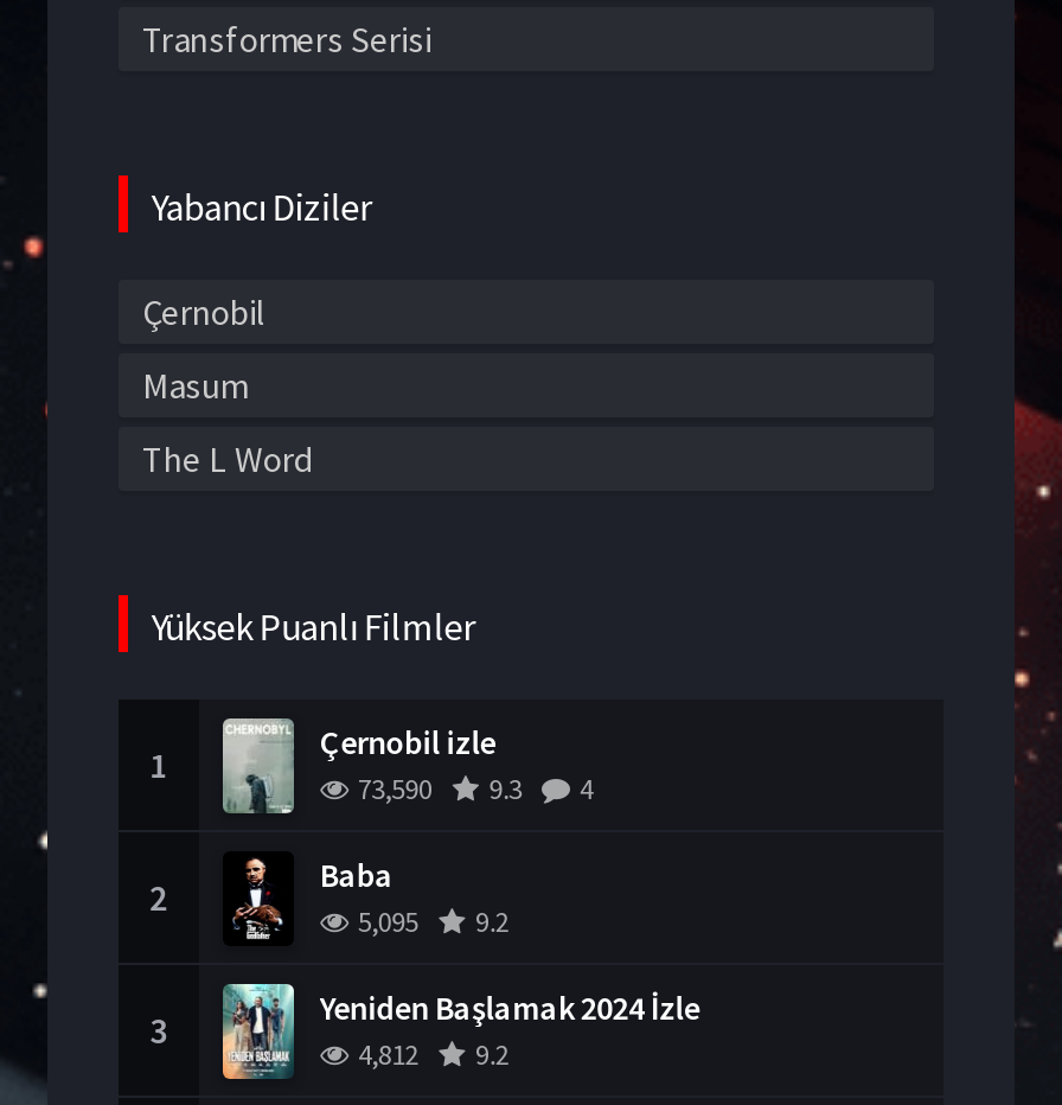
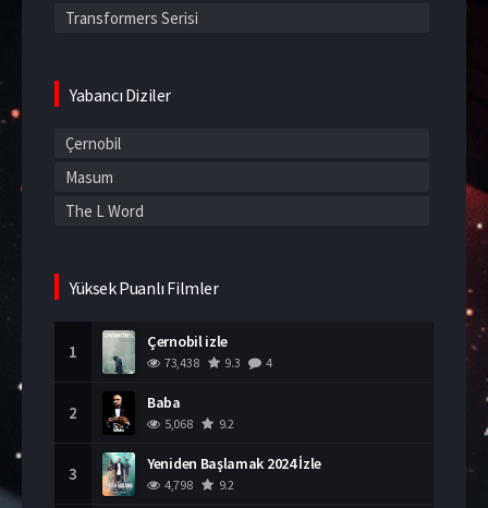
- 73,590 9.3 4
+ 73,438 9.3 4

- 5,095 9.2
+ 5,068 9.2

- 4,812 9.2
+ 4,798 9.2
